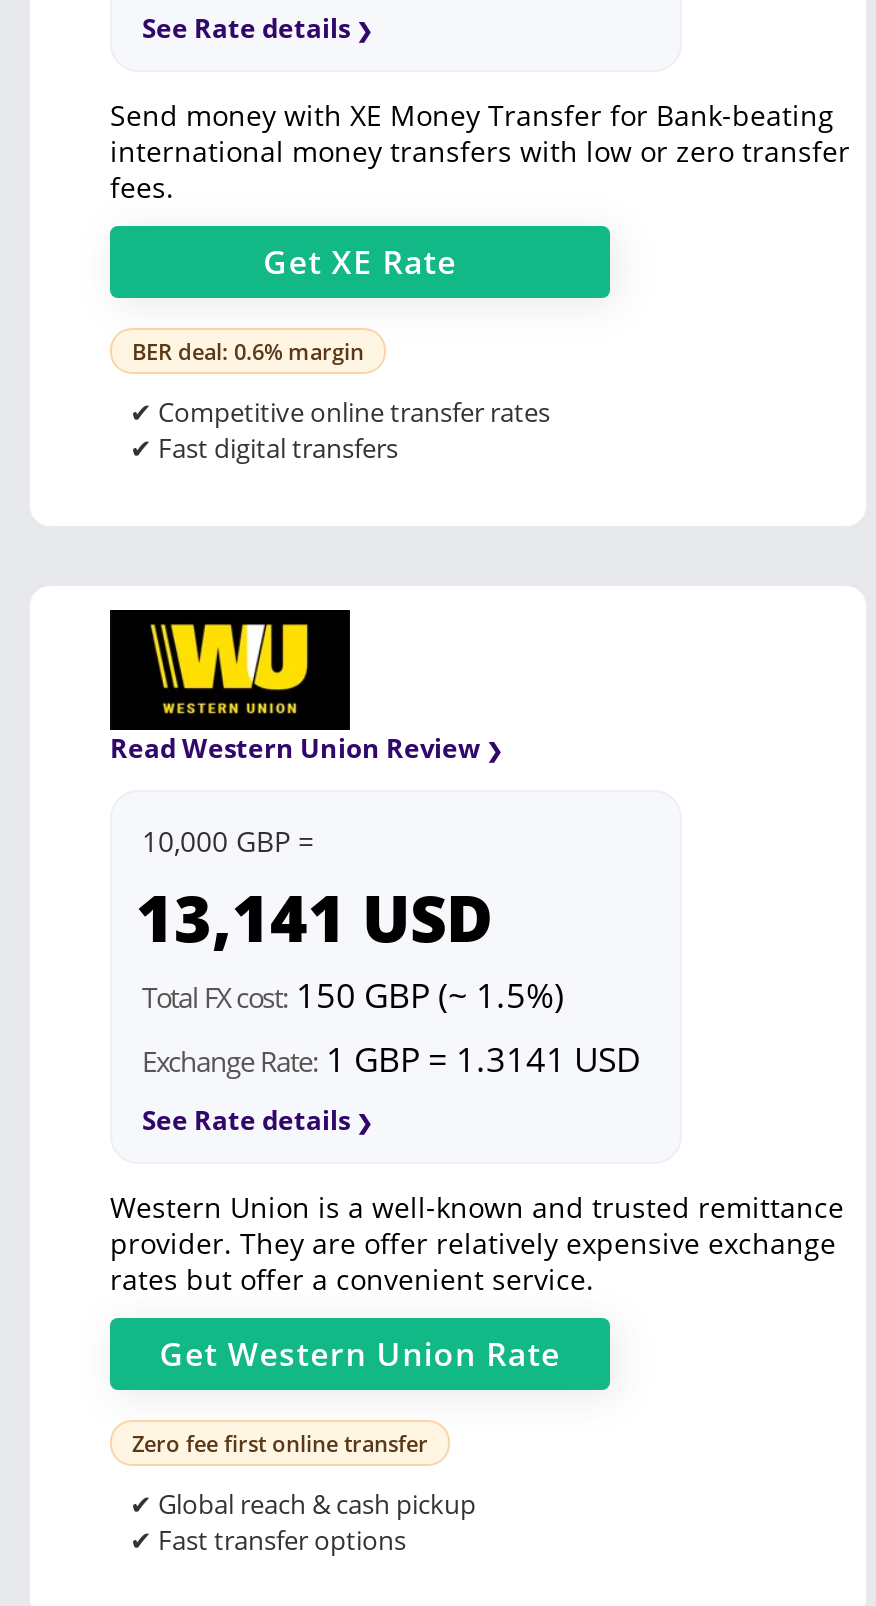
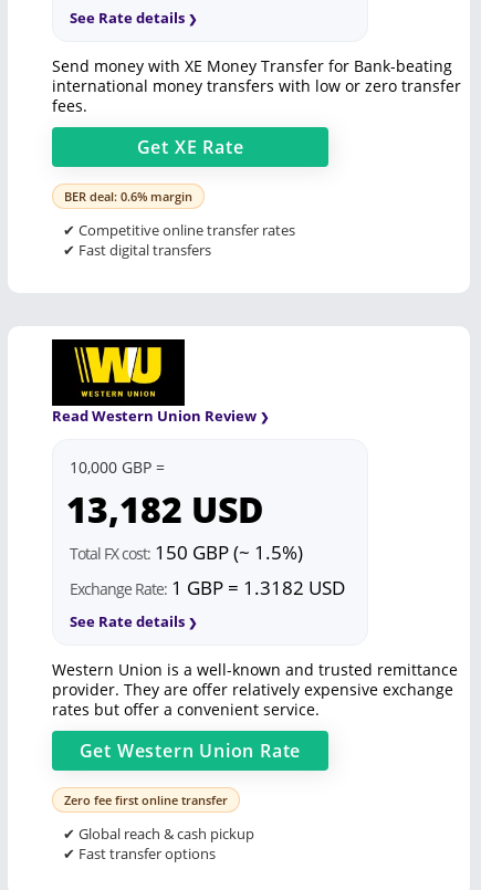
- 13,141 USD
+ 13,182 USD

- Exchange Rate: 1 GBP = 1.3141 USD
+ Exchange Rate: 1 GBP = 1.3182 USD
